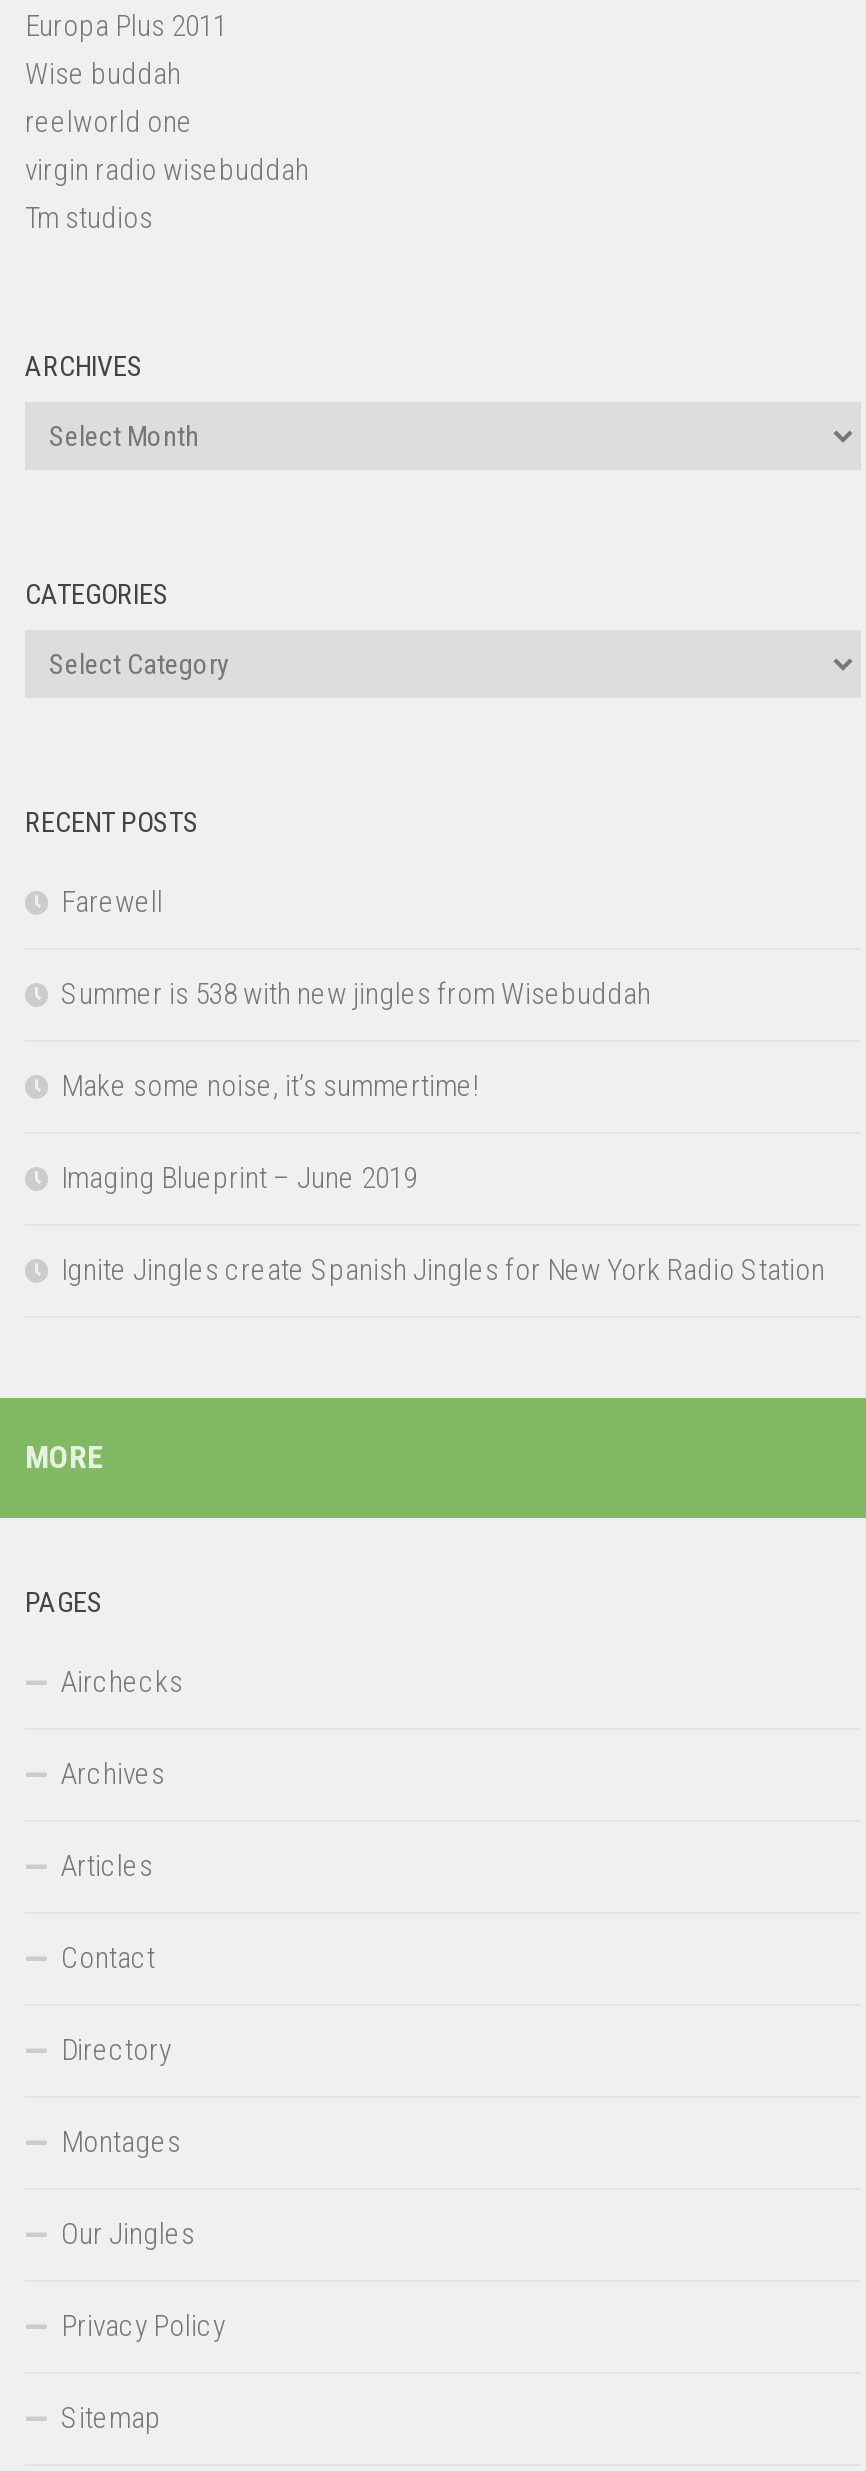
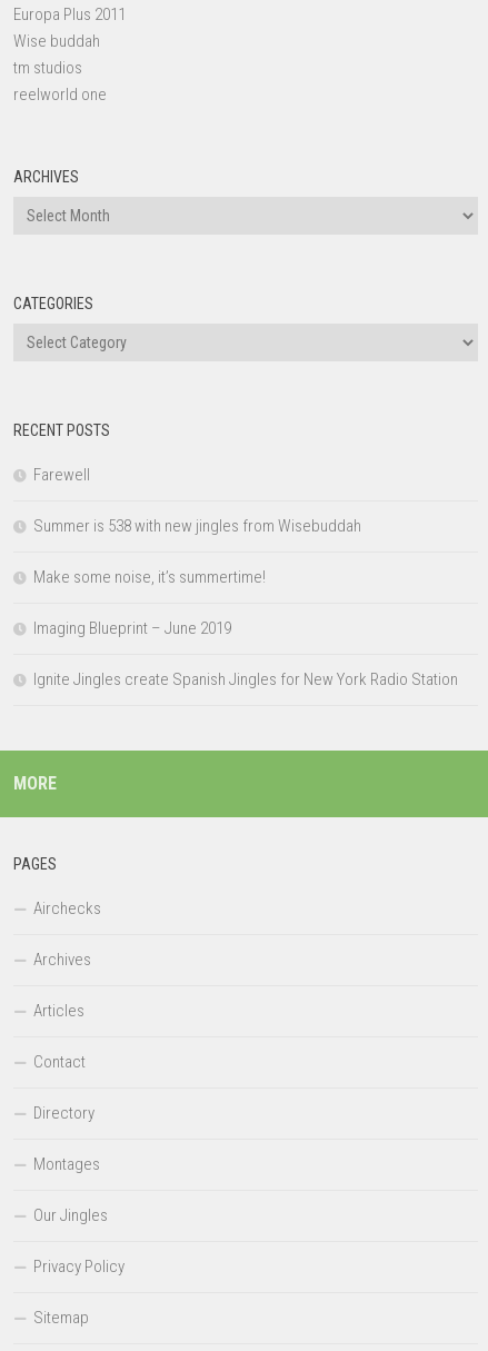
+ tm studios

moved down: reelworld one

- virgin radio wisebuddah
- Tm studios
